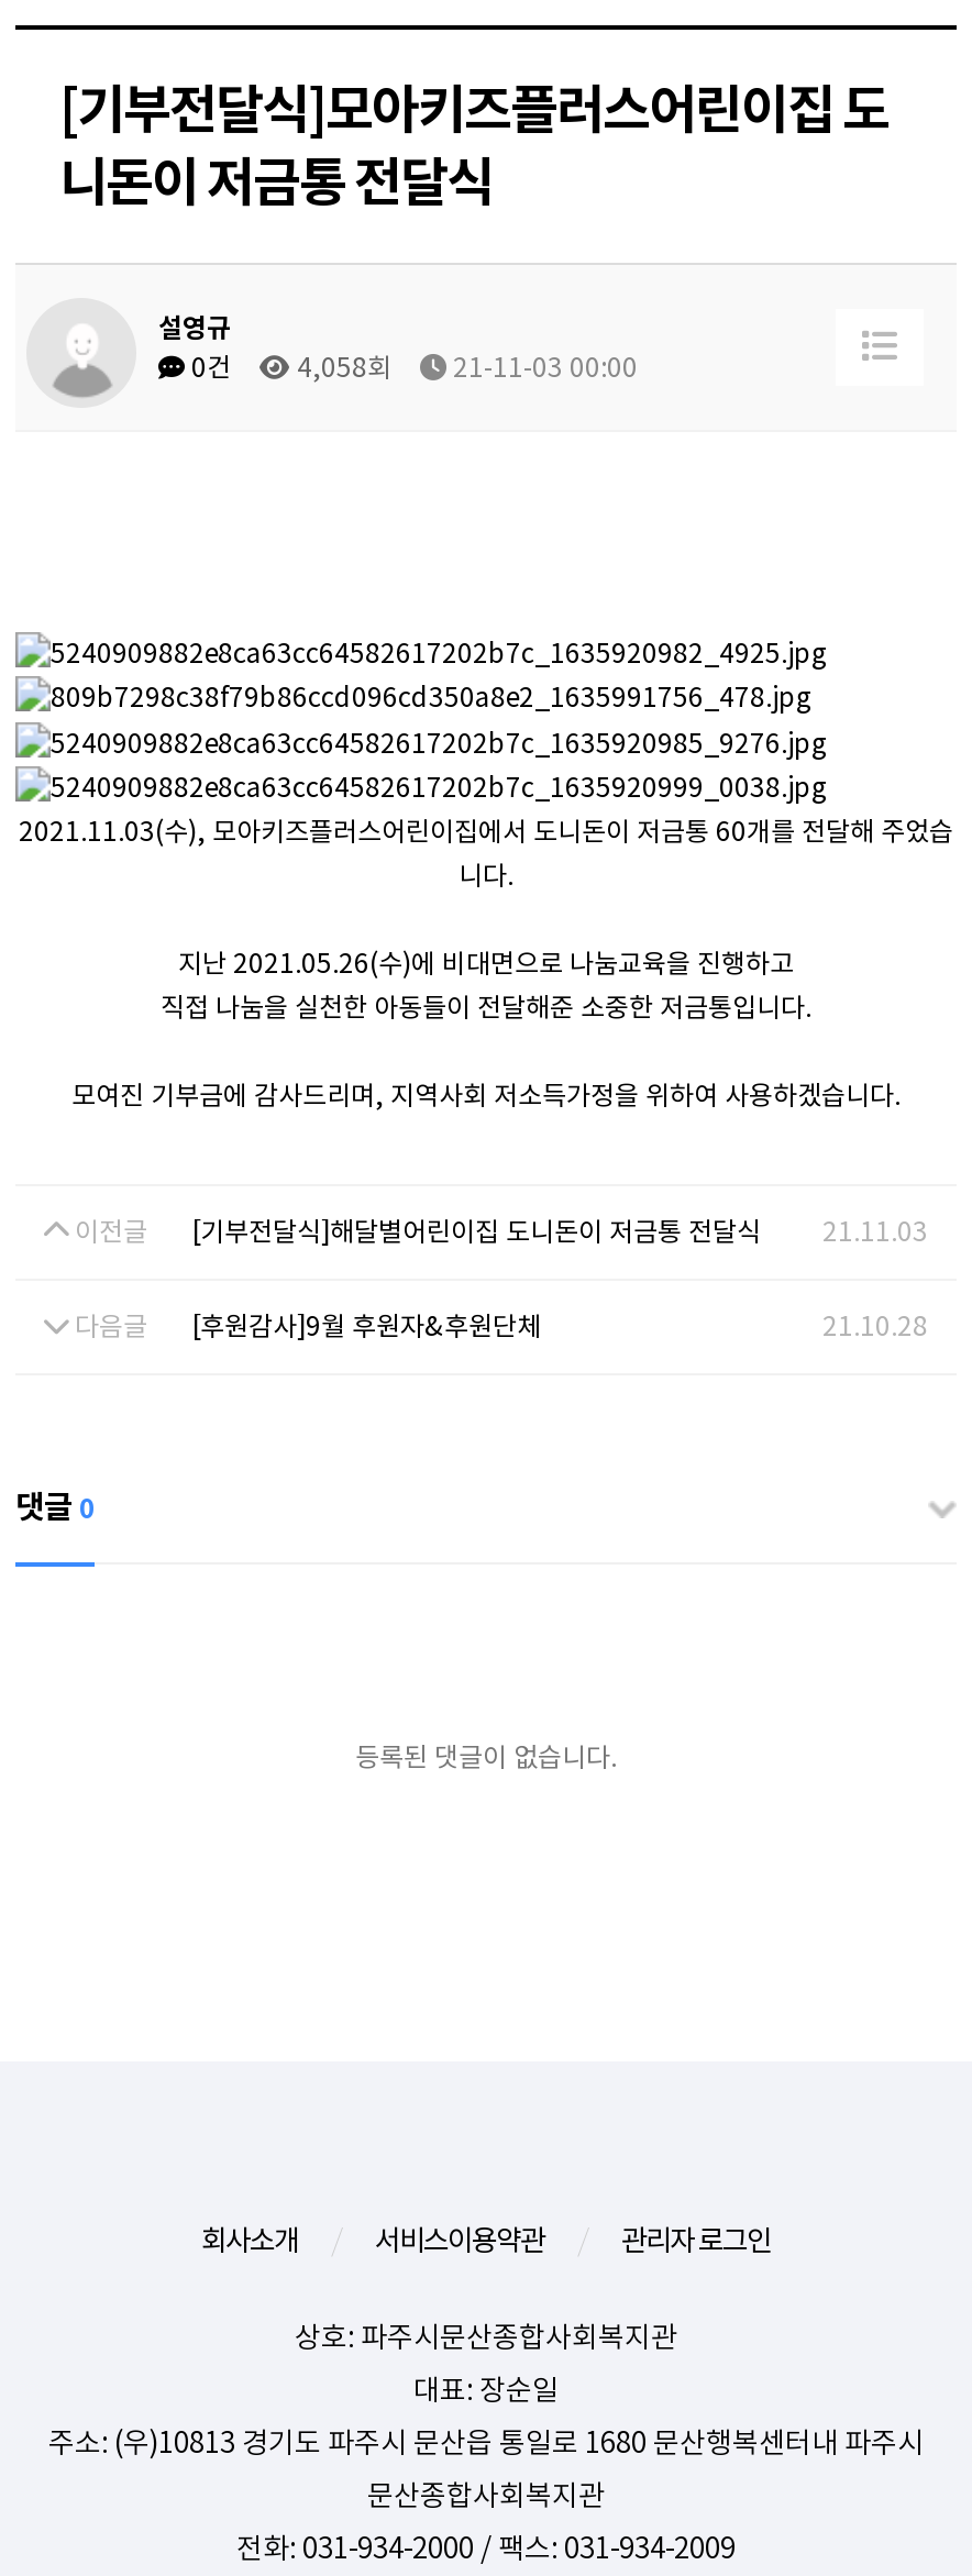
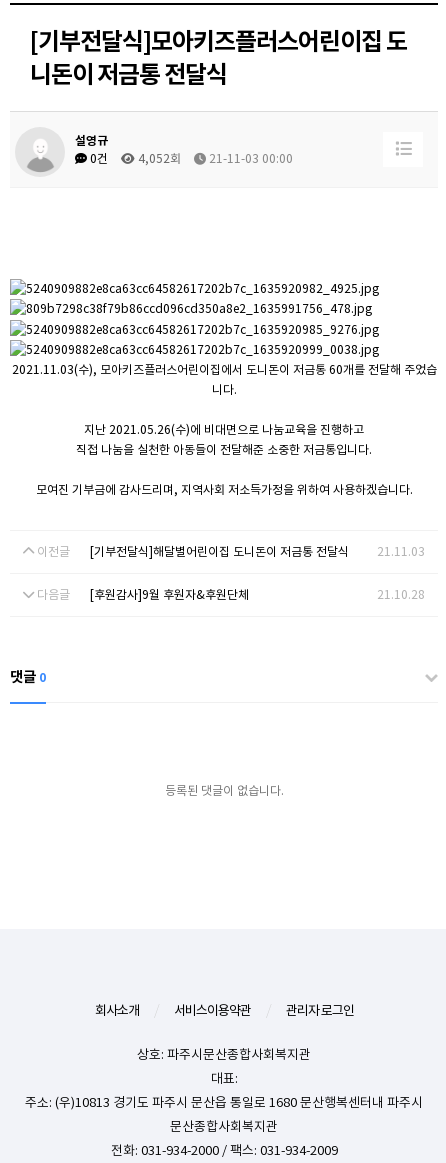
- 0건 4,058회 21-11-03 00:00
+ 0건 4,052회 21-11-03 00:00

- 대표: 장순일
+ 대표:
